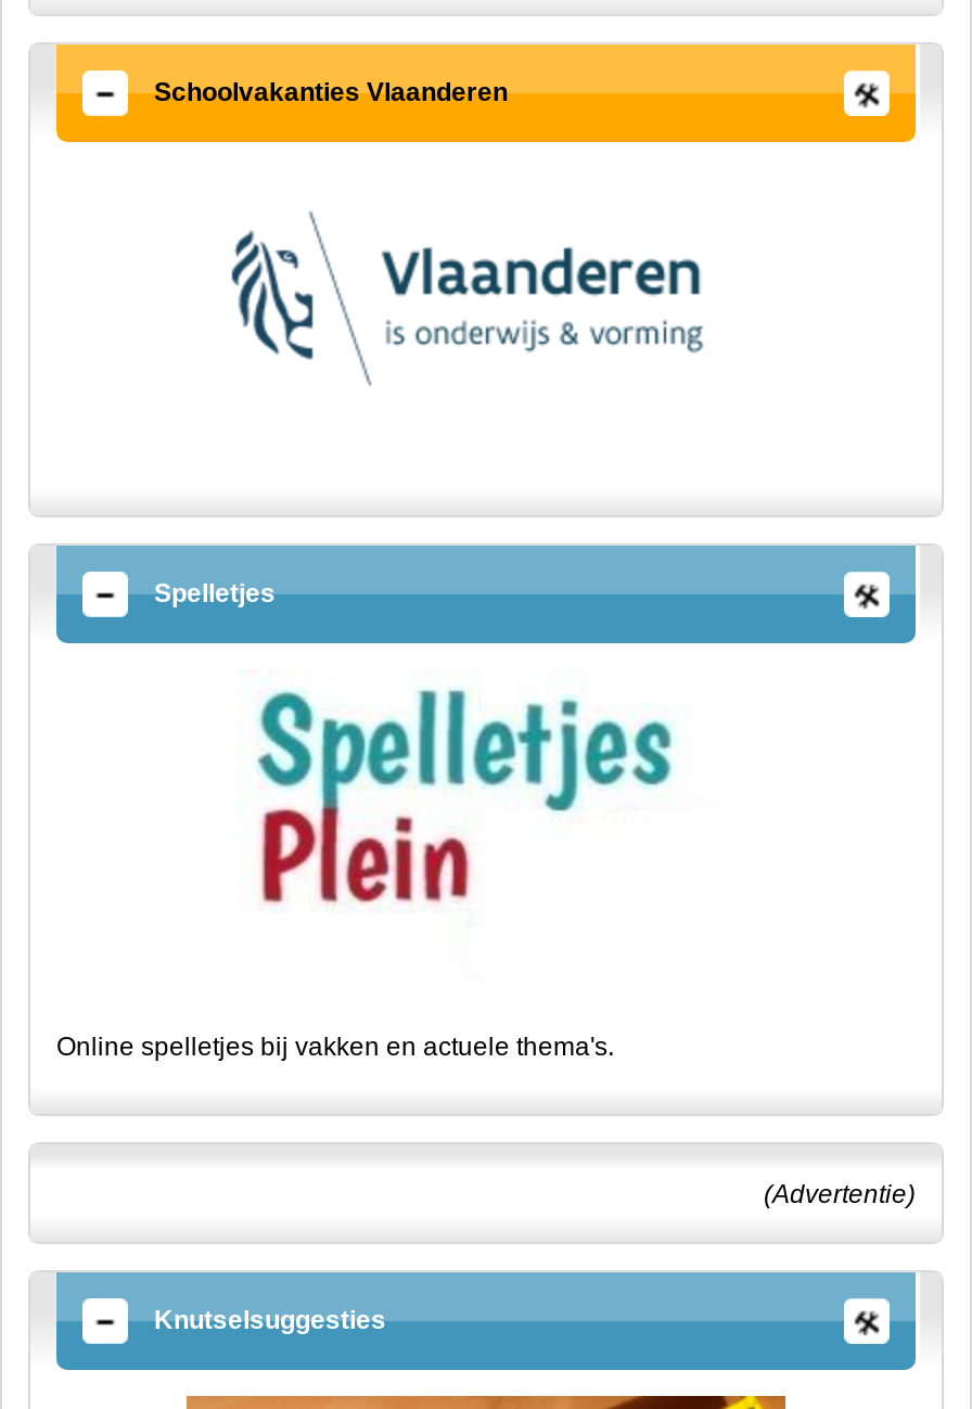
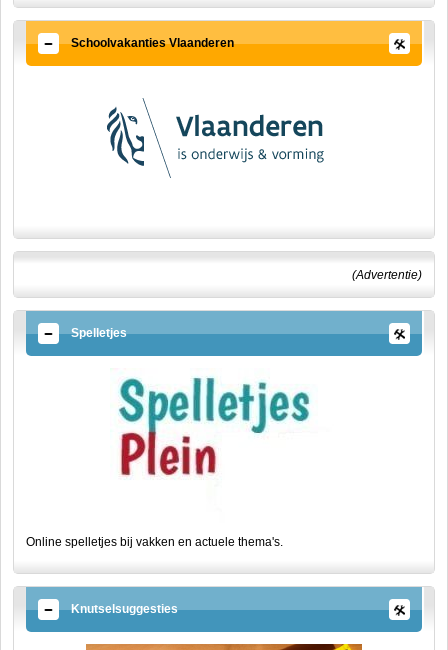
moved down: [image] | Spelletjes | Online spelletjes bij vakken en actuele thema's.

moved up: (Advertentie)
